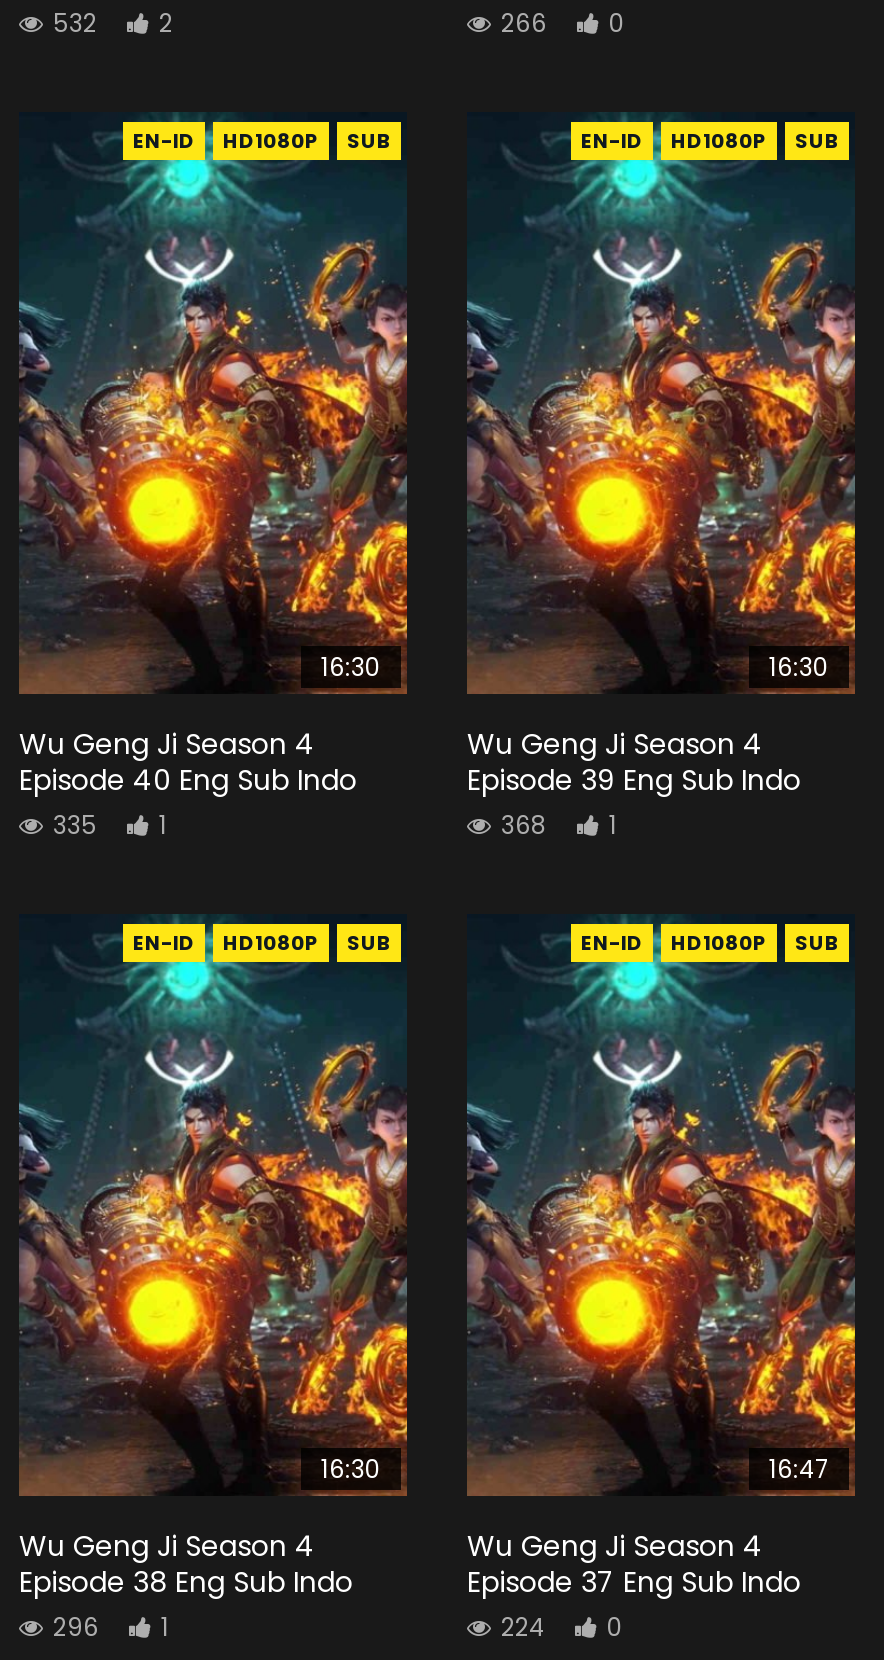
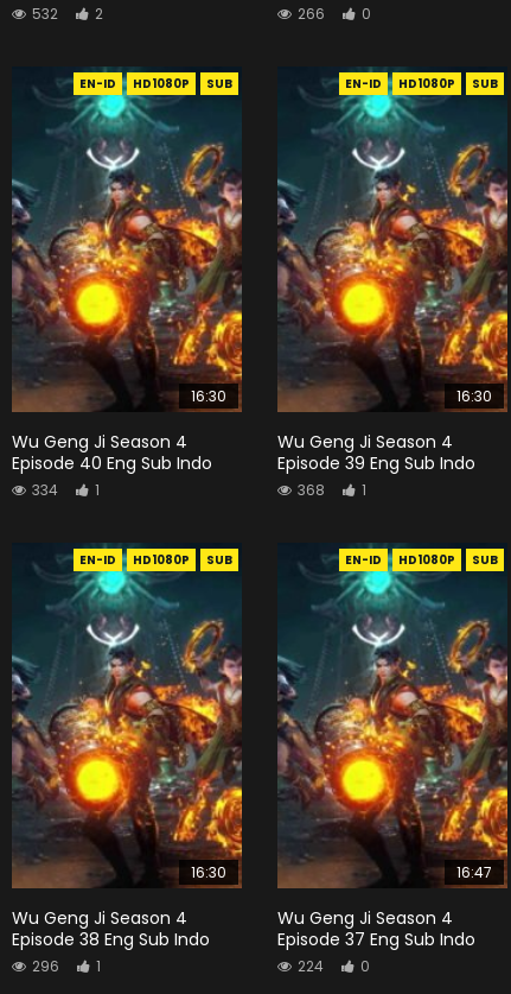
- 335 1
+ 334 1
